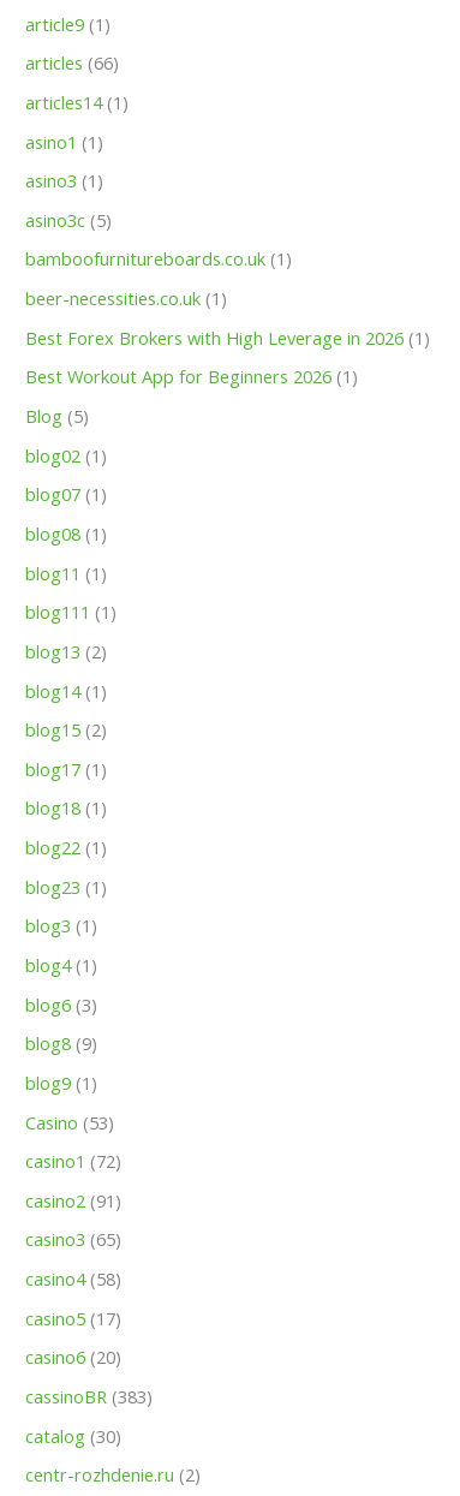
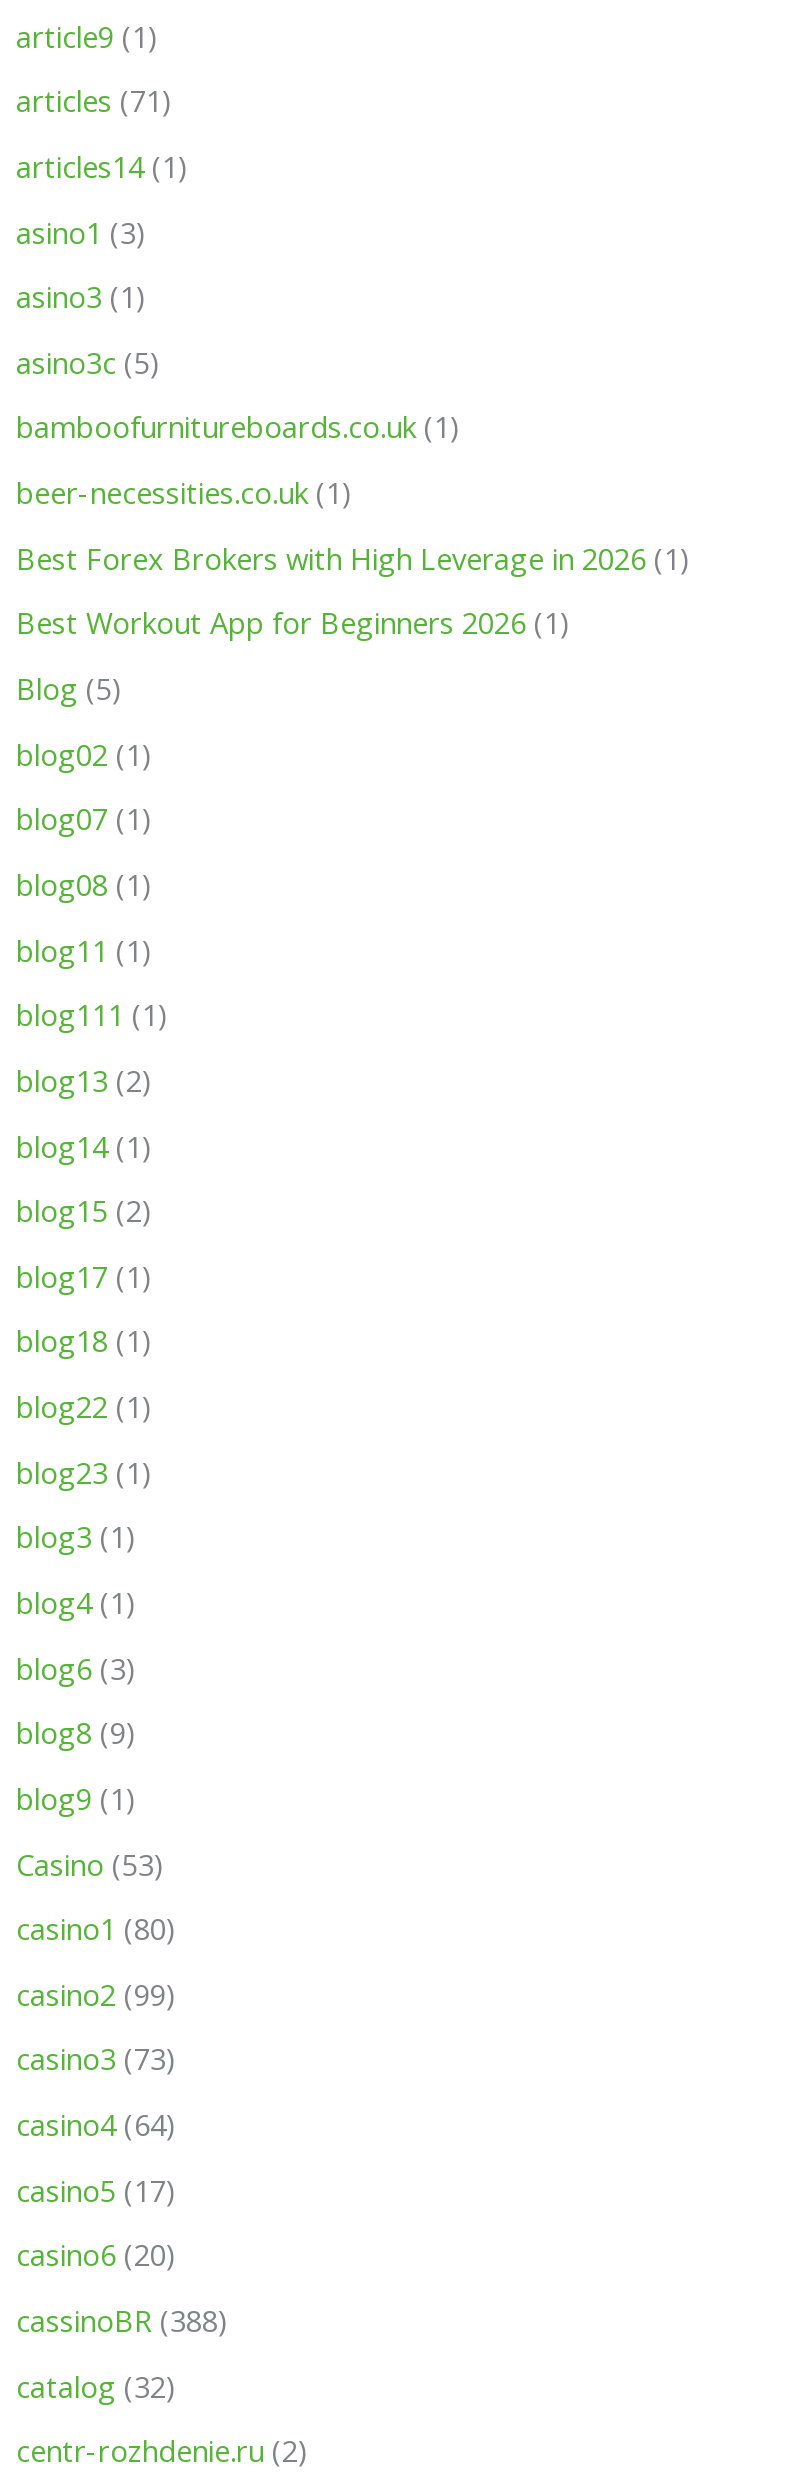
- articles (66)
+ articles (71)

- asino1 (1)
+ asino1 (3)

- casino1 (72)
+ casino1 (80)

- casino2 (91)
+ casino2 (99)

- casino3 (65)
+ casino3 (73)

- casino4 (58)
+ casino4 (64)

- cassinoBR (383)
+ cassinoBR (388)

- catalog (30)
+ catalog (32)
